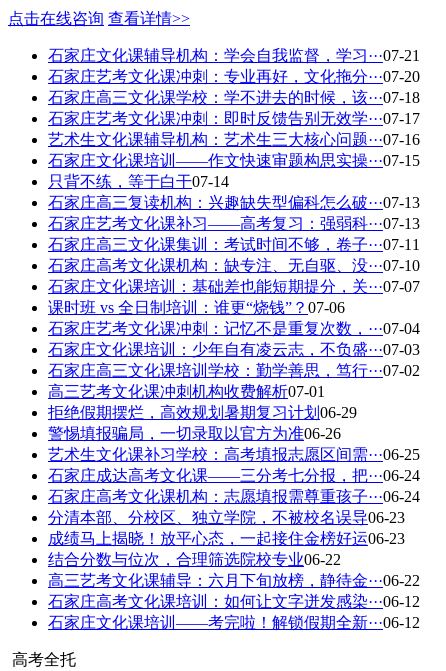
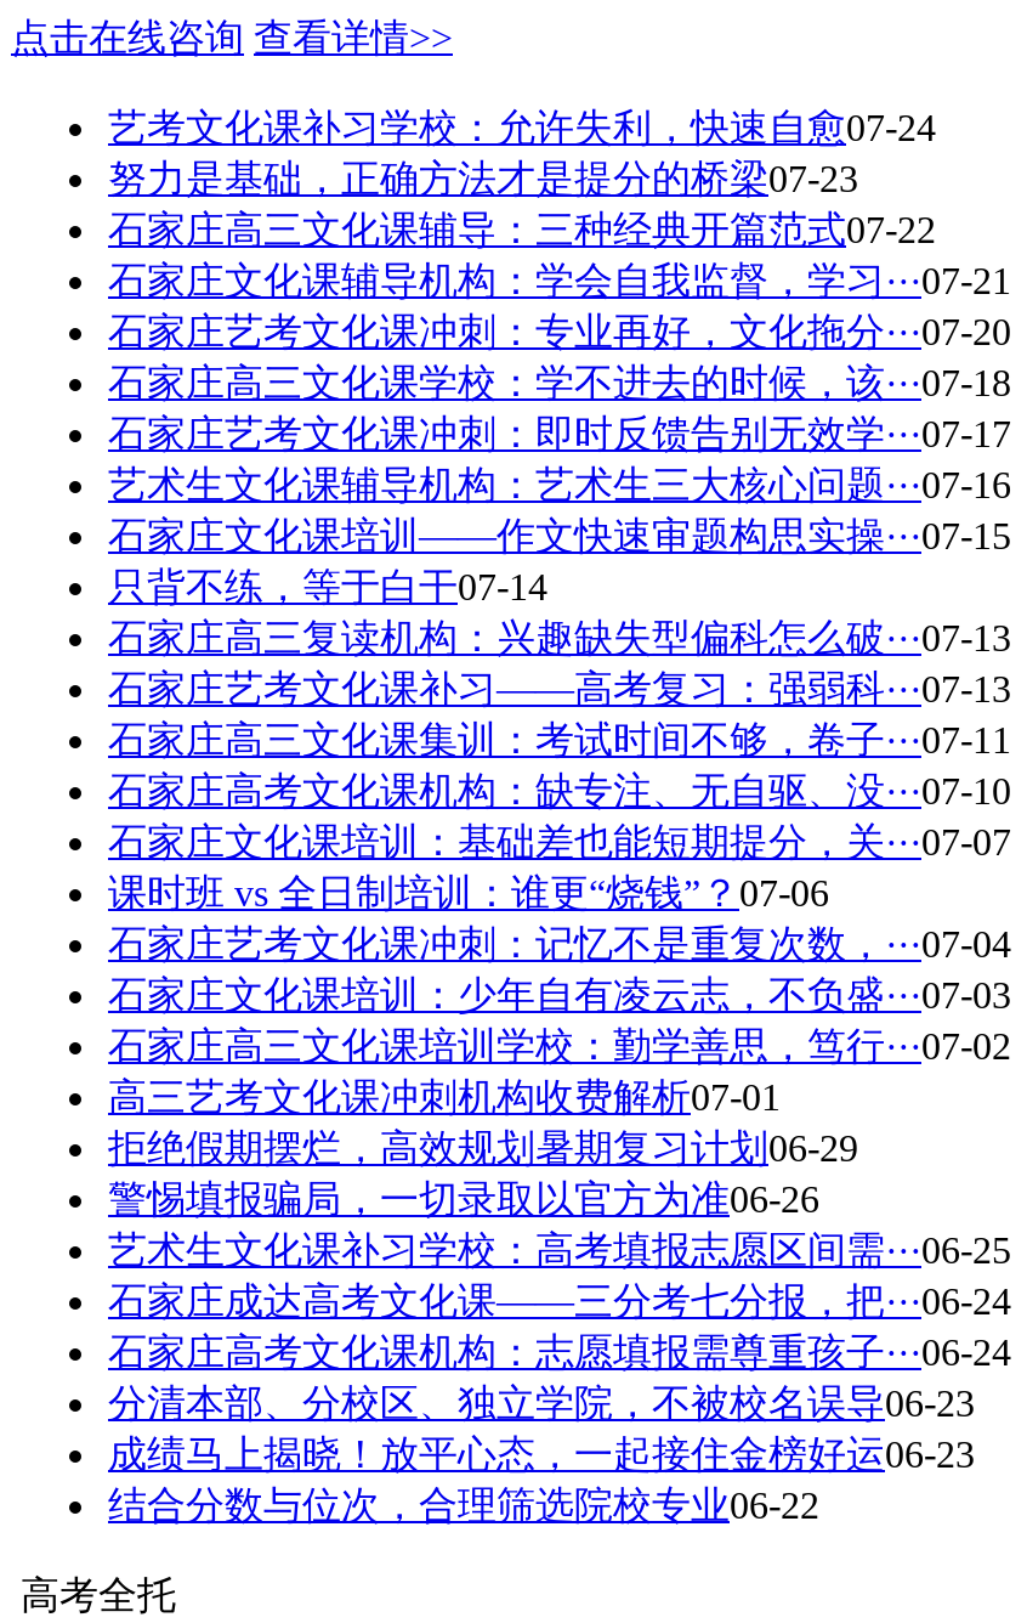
+ 艺考文化课补习学校：允许失利，快速自愈07-24
+ 努力是基础，正确方法才是提分的桥梁07-23
+ 石家庄高三文化课辅导：三种经典开篇范式07-22

moved down: 石家庄文化课辅导机构：学会自我监督，学习··· 07-21 | 石家庄艺考文化课冲刺：专业再好，文化拖分··· 07-20 | 石家庄高三文化课学校：学不进去的时候，该··· 07-18 | ... | 成绩马上揭晓！放平心态，一起接住金榜好运06-23 | 结合分数与位次，合理筛选院校专业06-22

- 高三艺考文化课辅导：六月下旬放榜，静待金··· 06-22
- 石家庄高考文化课培训：如何让文字迸发感染··· 06-12
- 石家庄文化课培训——考完啦！解锁假期全新··· 06-12
